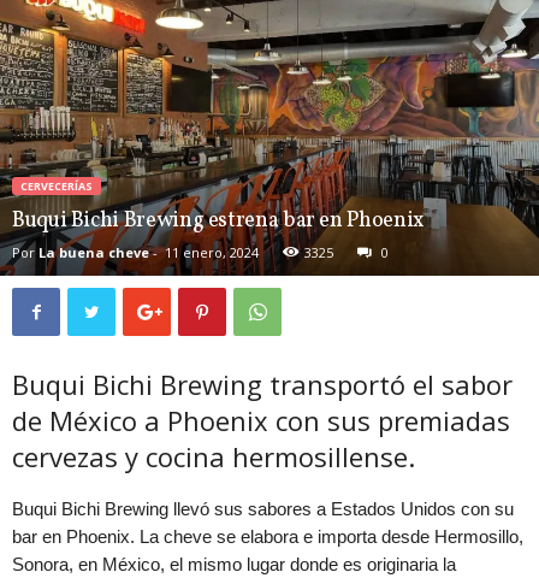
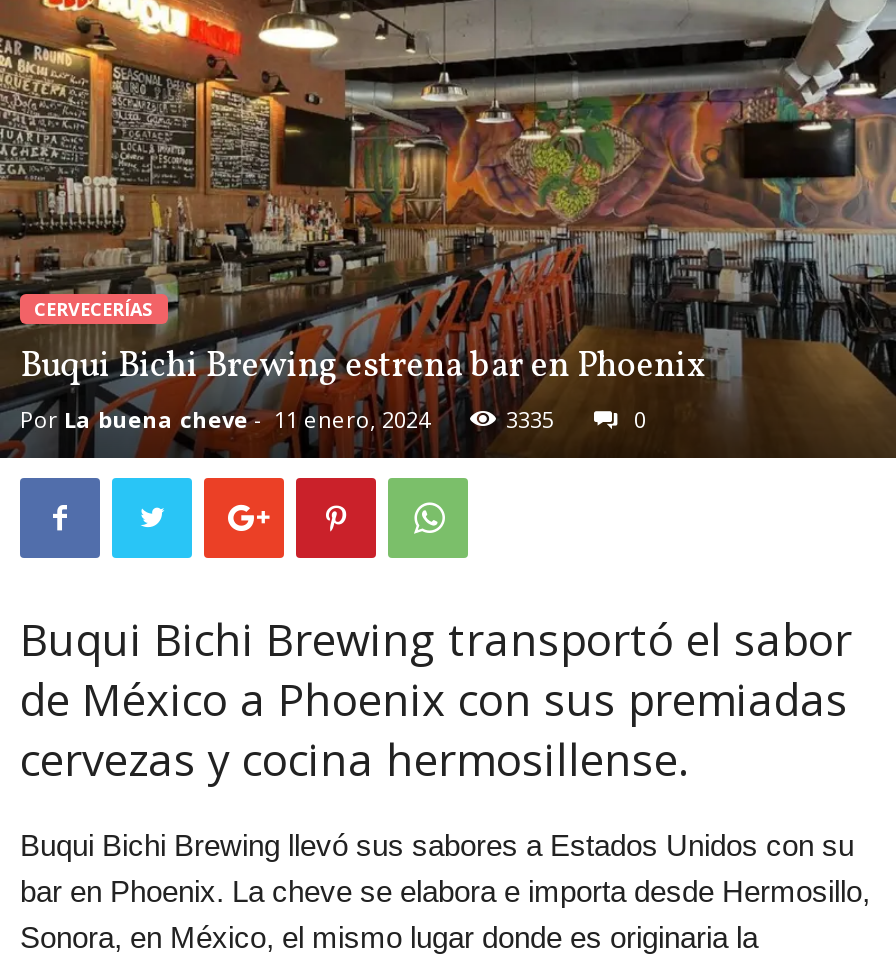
- 3325
+ 3335
